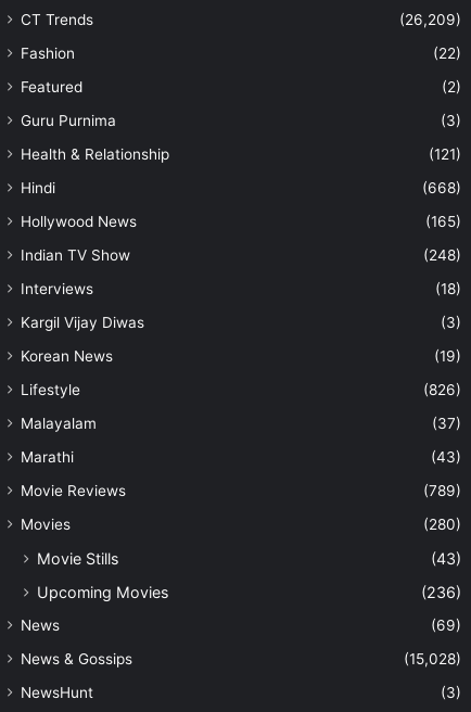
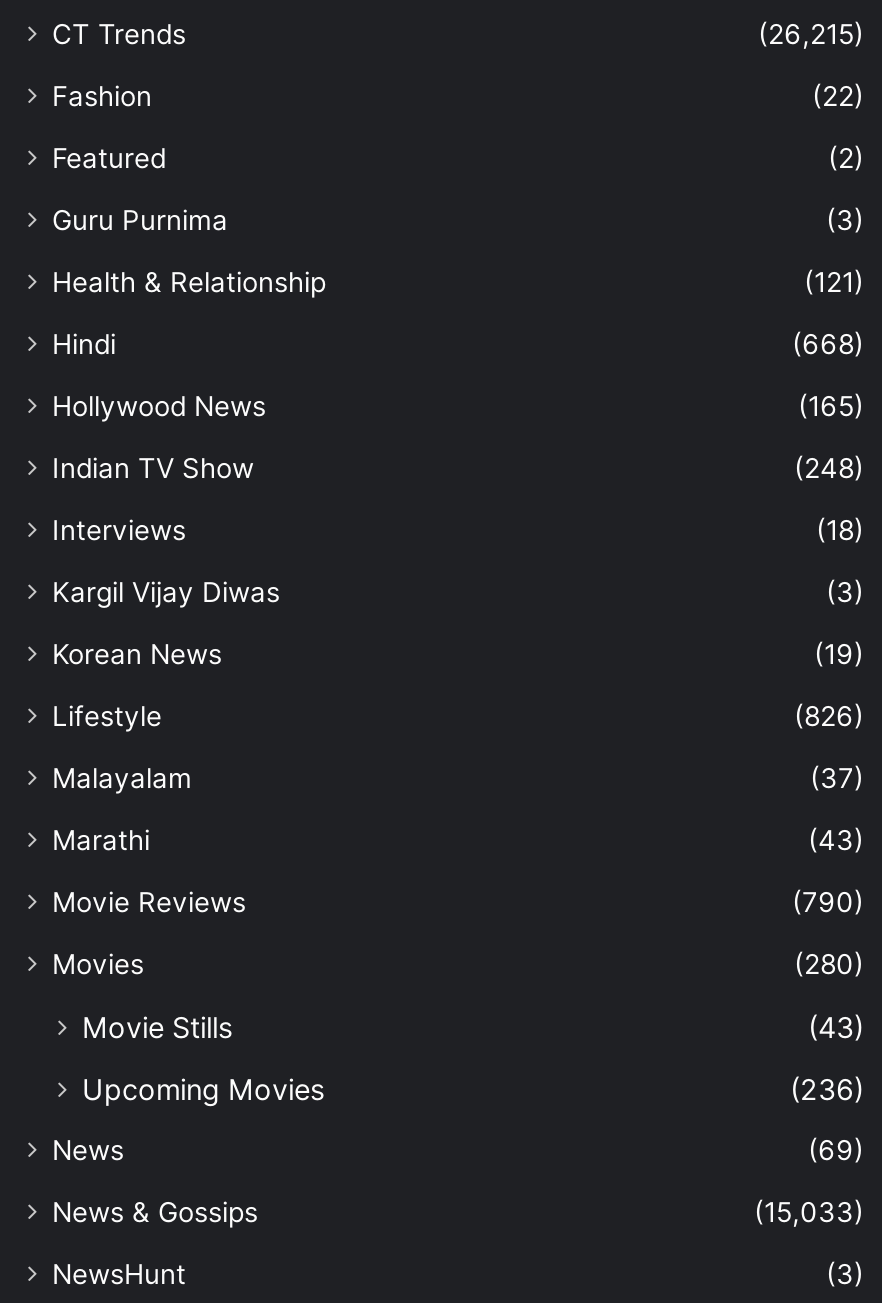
- (26,209)
+ (26,215)

- (789)
+ (790)

- (15,028)
+ (15,033)
